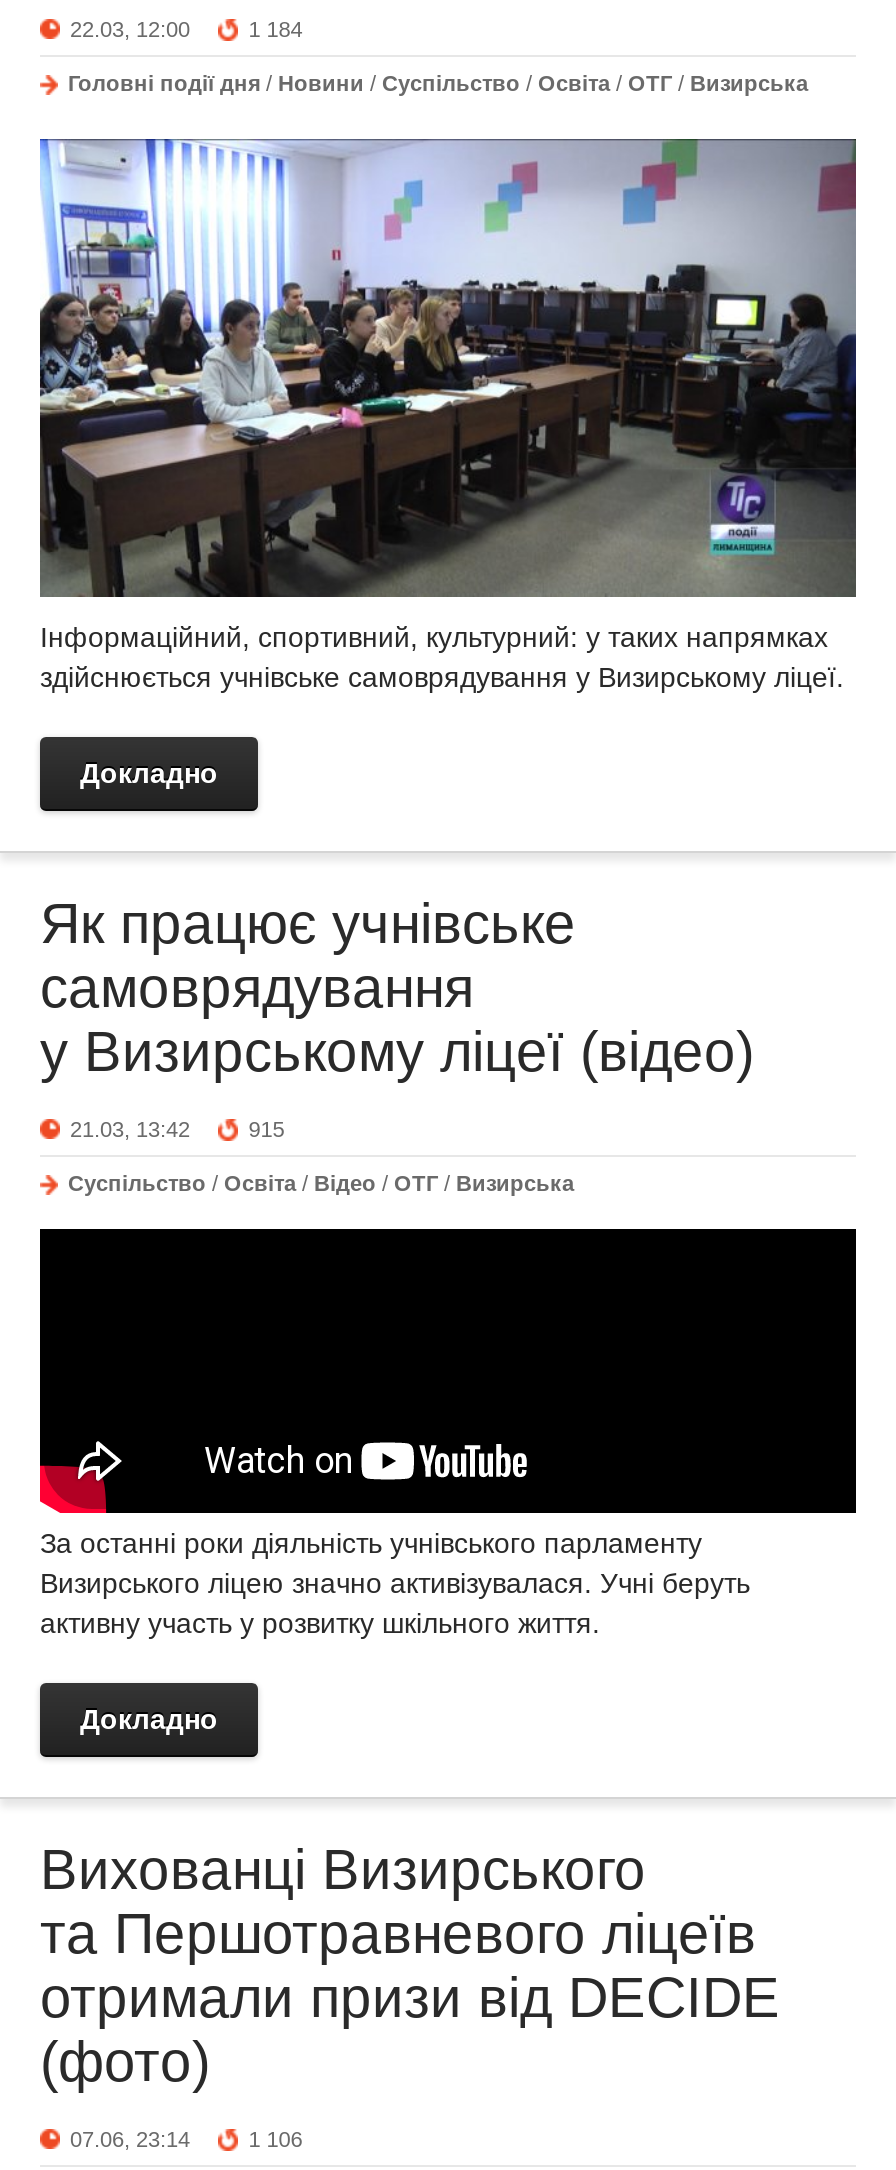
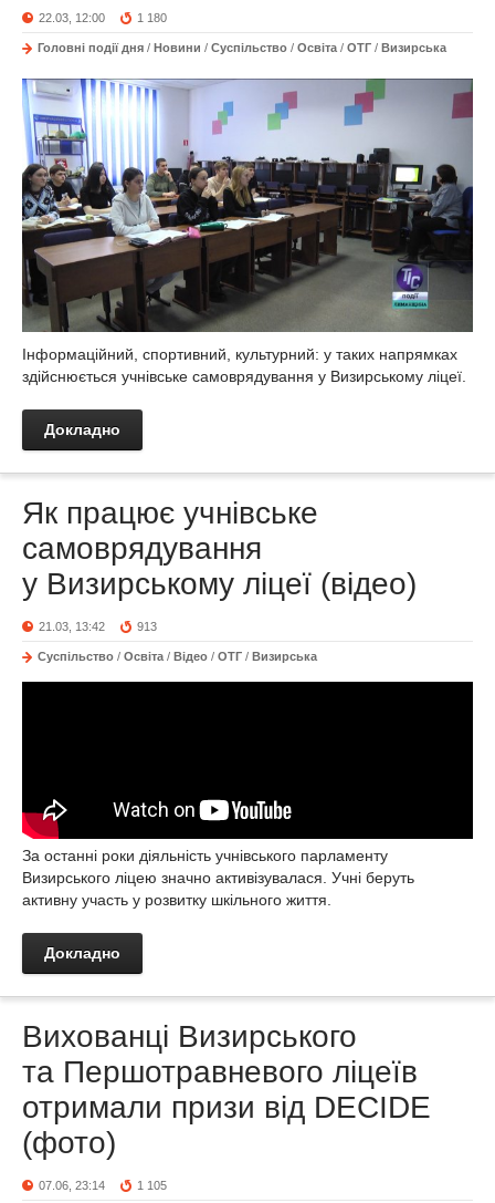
- 1 184
+ 1 180

- 915
+ 913

- 1 106
+ 1 105
